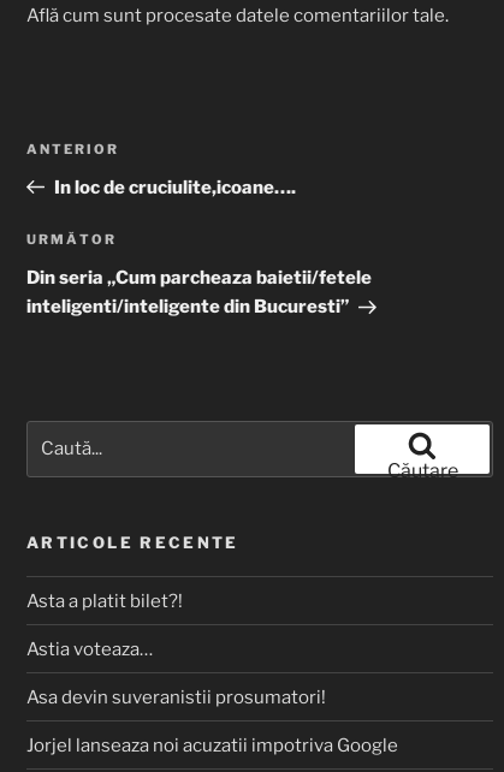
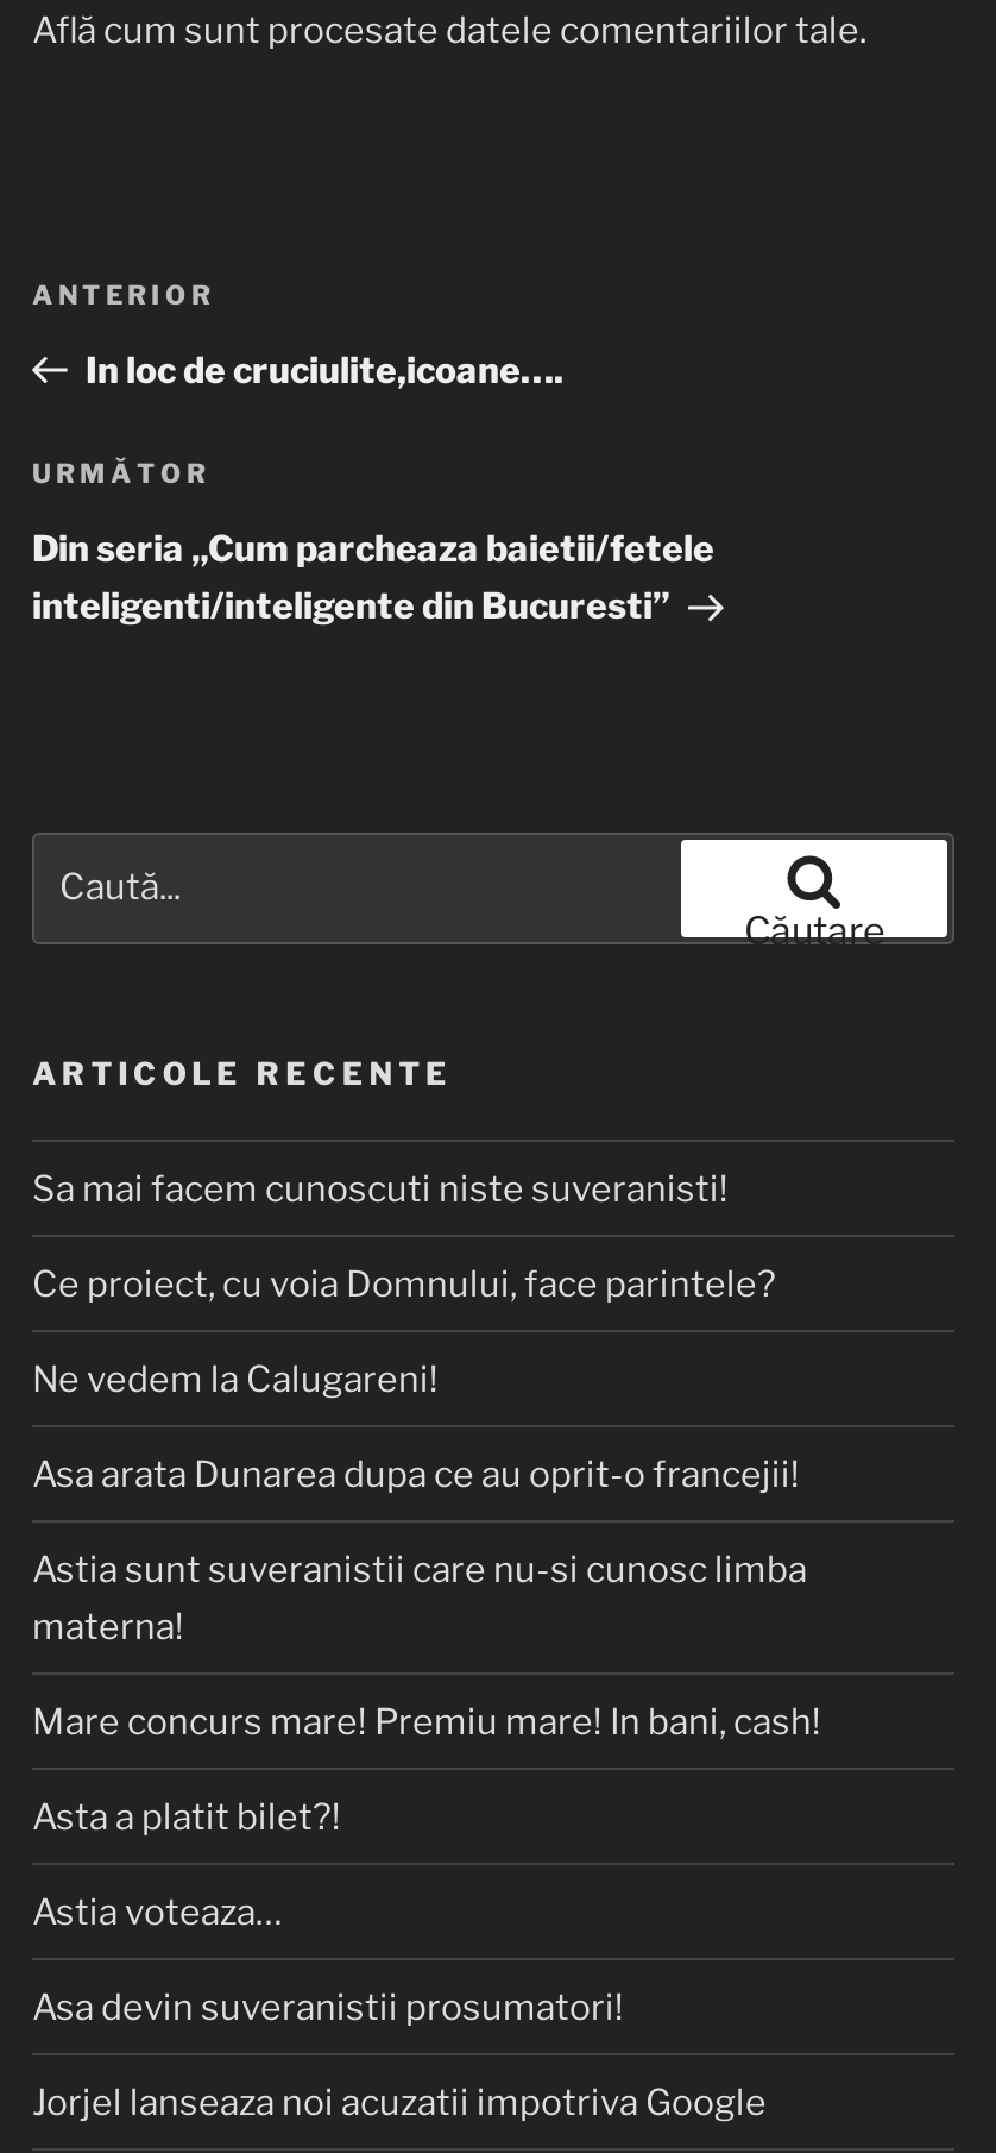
+ Sa mai facem cunoscuti niste suveranisti!
+ Ce proiect, cu voia Domnului, face parintele?
+ Ne vedem la Calugareni!
+ Asa arata Dunarea dupa ce au oprit-o francejii!
+ Astia sunt suveranistii care nu-si cunosc limba
+ materna!
+ Mare concurs mare! Premiu mare! In bani, cash!
